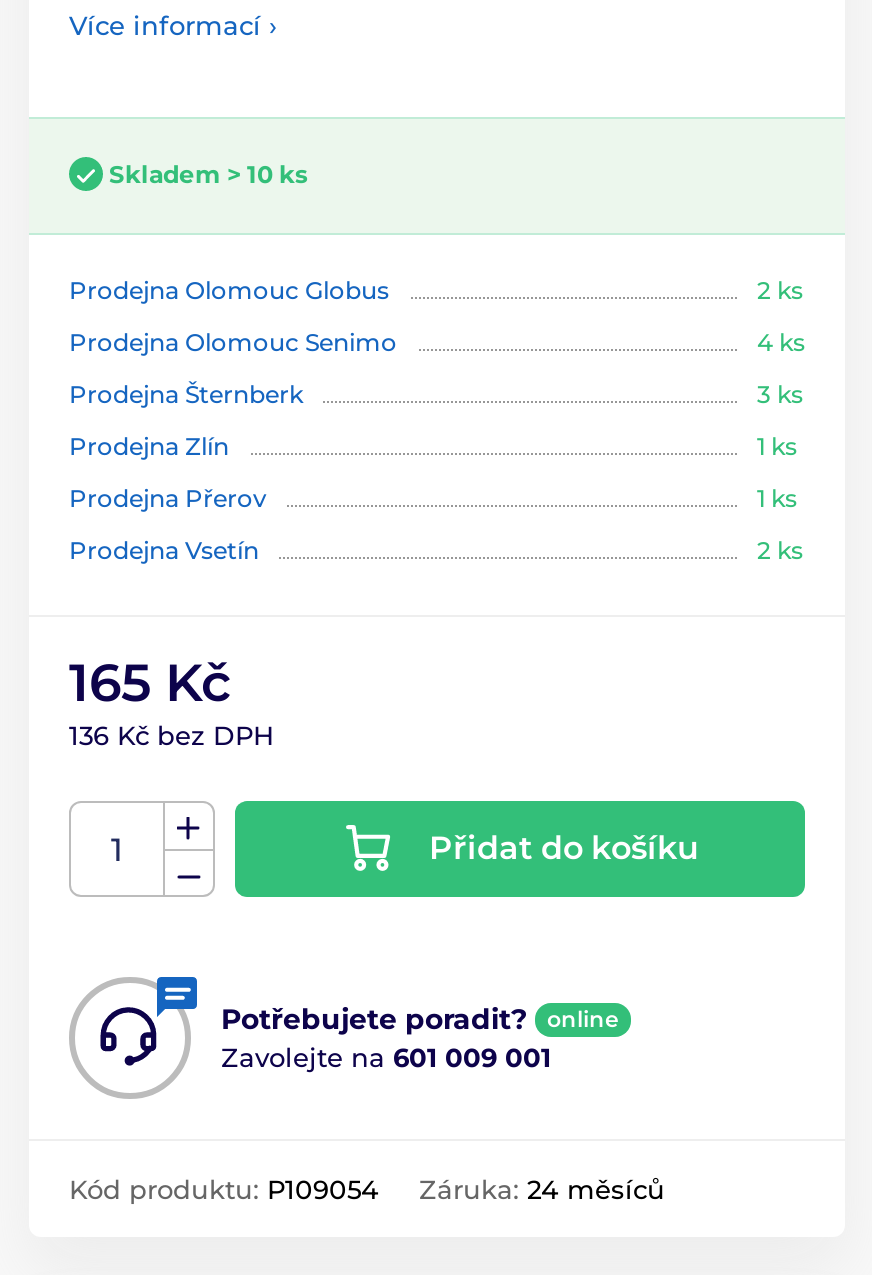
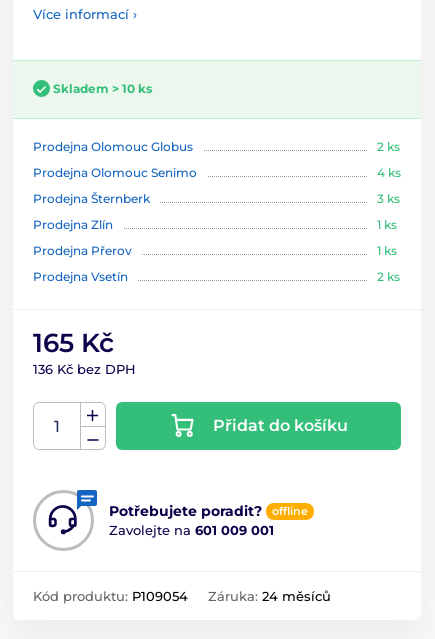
- online
+ offline
